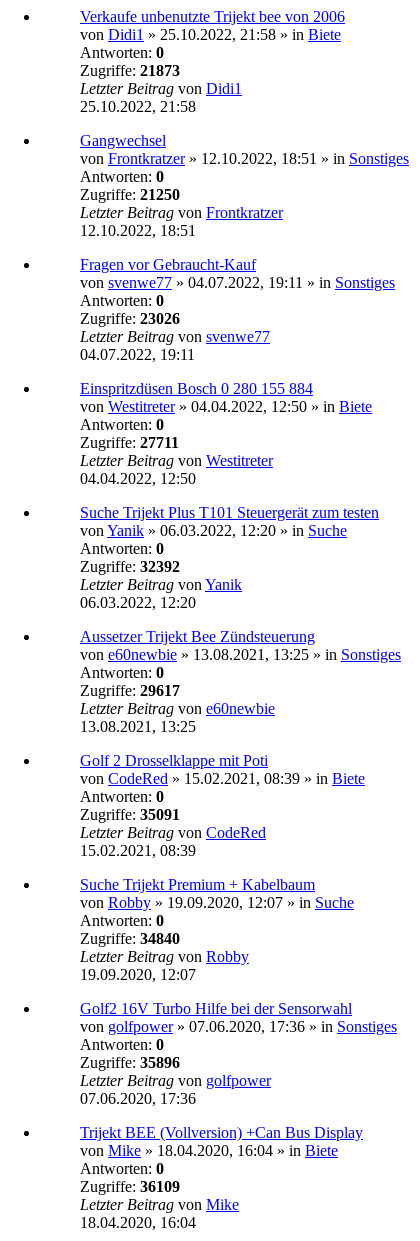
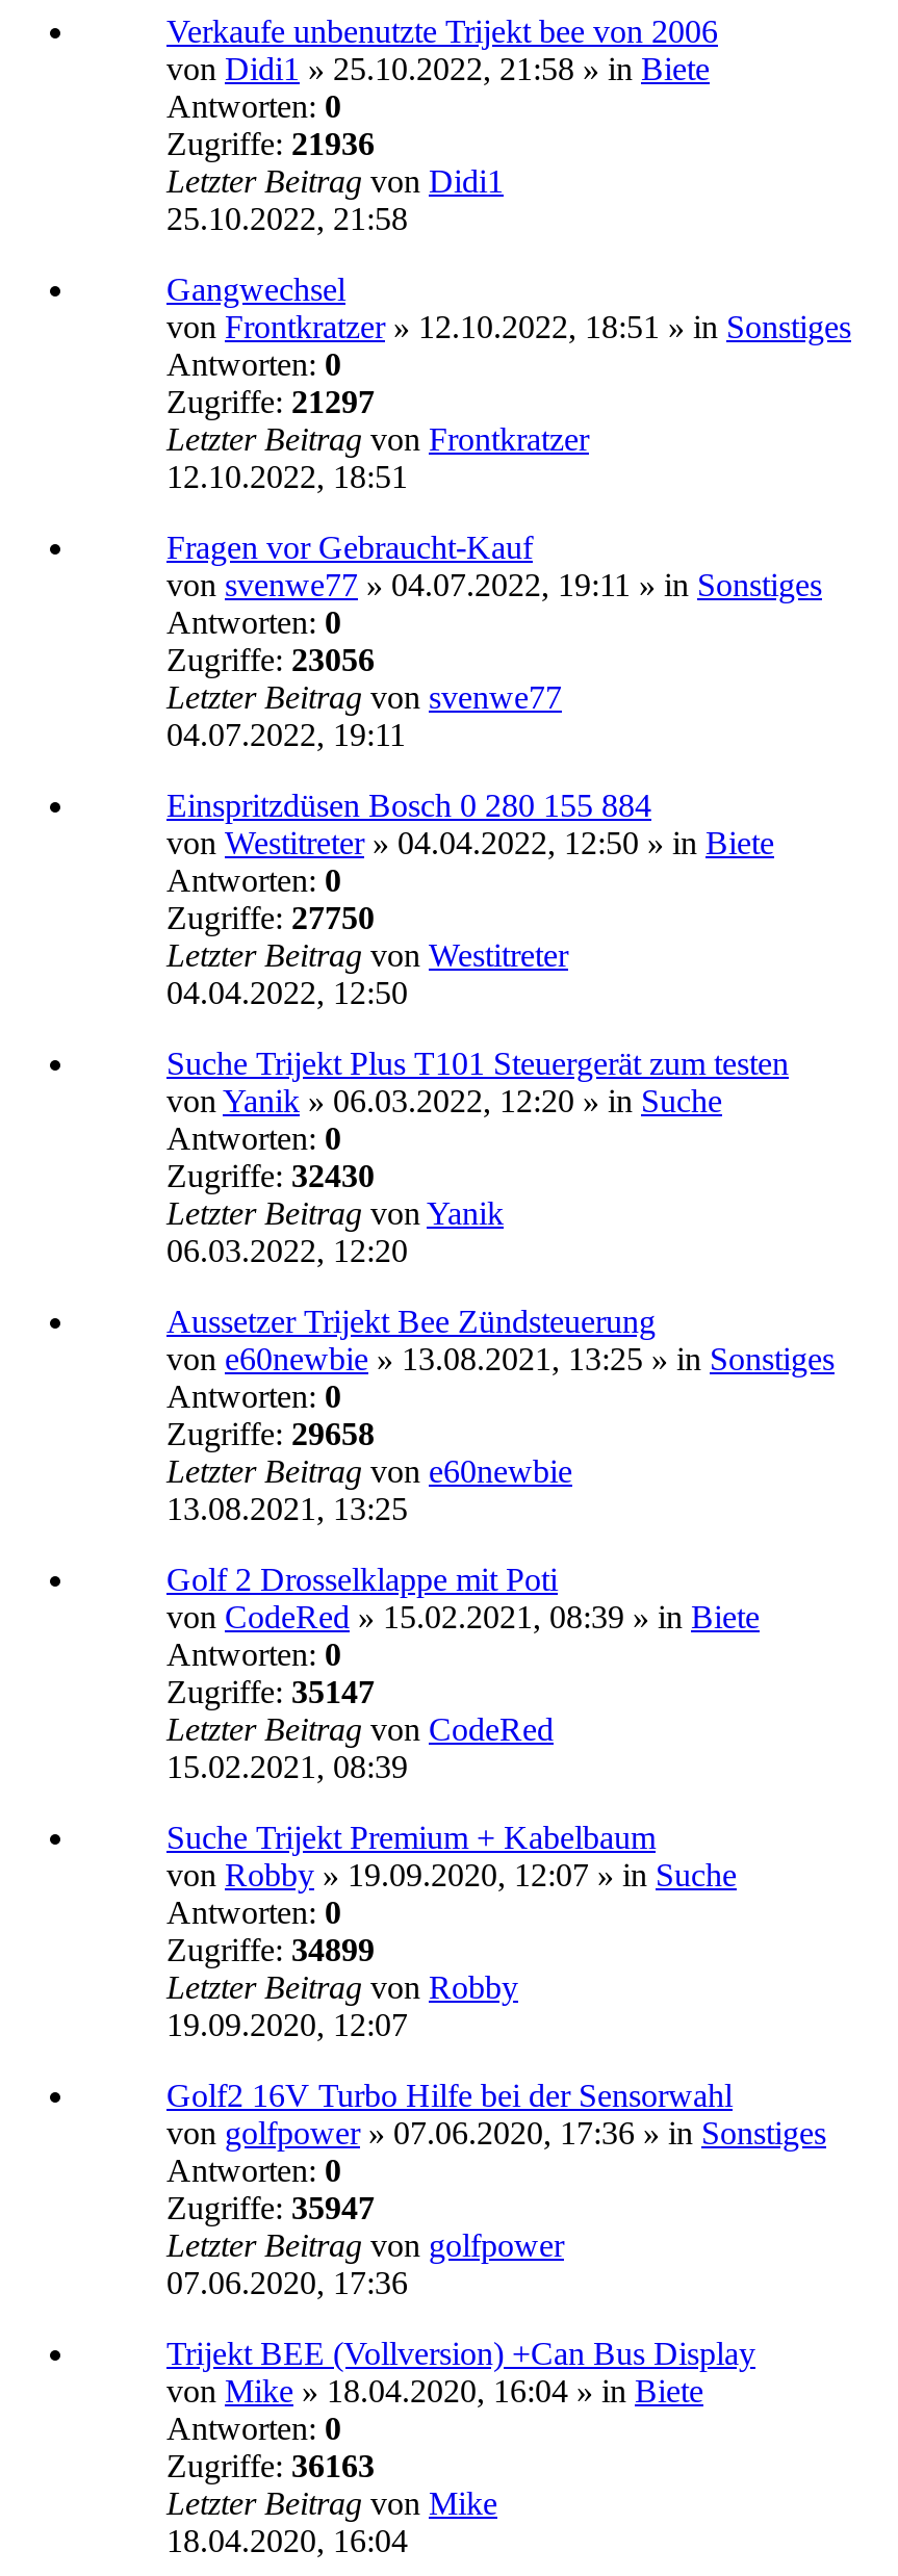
- Zugriffe: 21873
+ Zugriffe: 21936

- Zugriffe: 21250
+ Zugriffe: 21297

- Zugriffe: 23026
+ Zugriffe: 23056

- Zugriffe: 27711
+ Zugriffe: 27750

- Zugriffe: 32392
+ Zugriffe: 32430

- Zugriffe: 29617
+ Zugriffe: 29658

- Zugriffe: 35091
+ Zugriffe: 35147

- Zugriffe: 34840
+ Zugriffe: 34899

- Zugriffe: 35896
+ Zugriffe: 35947

- Zugriffe: 36109
+ Zugriffe: 36163
